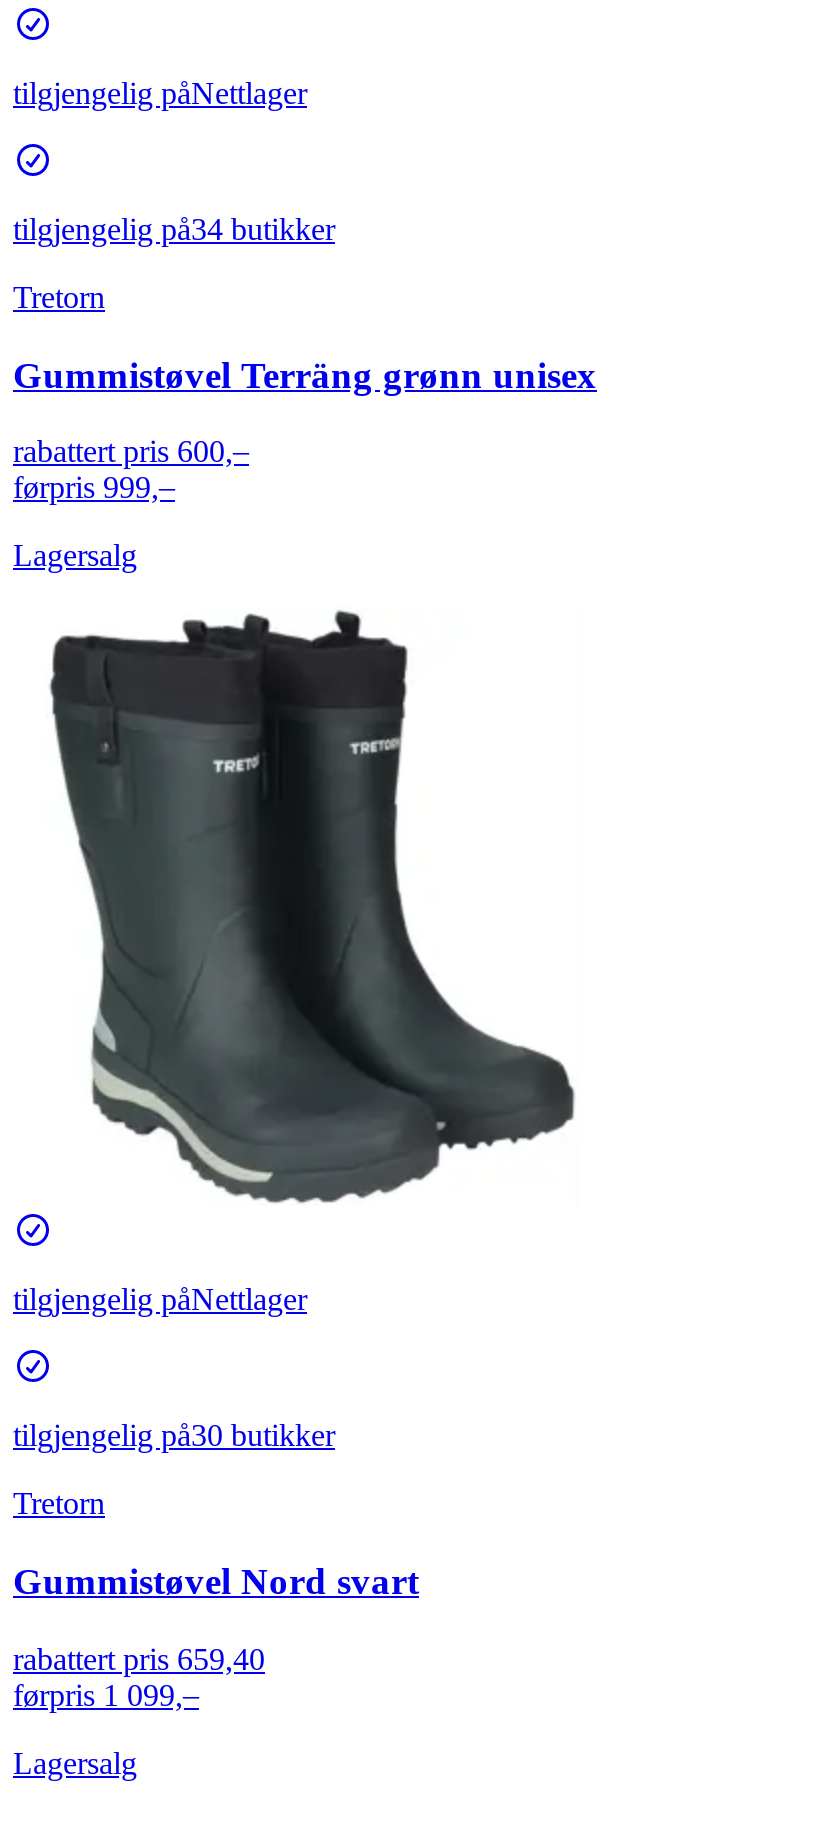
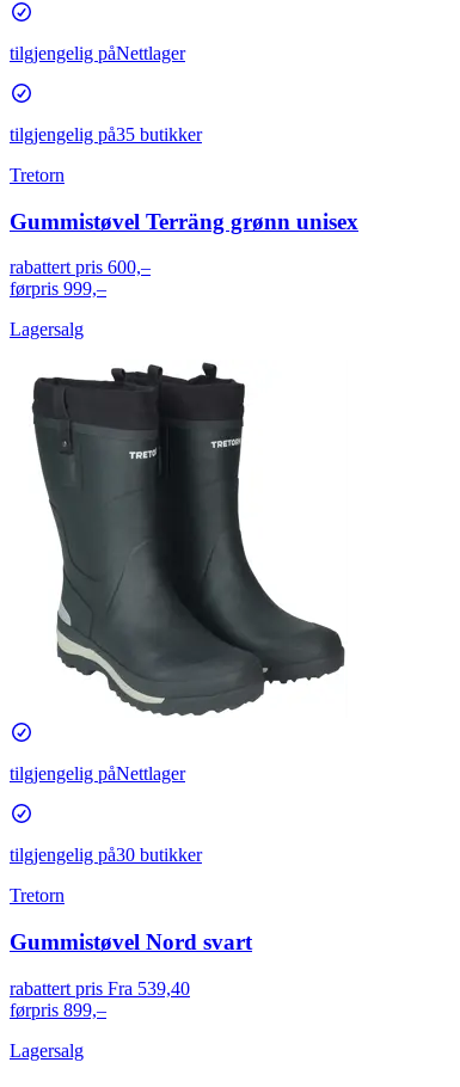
- tilgjengelig på34 butikker
+ tilgjengelig på35 butikker

- rabattert pris 659,40
- førpris 1 099,–
+ rabattert pris Fra 539,40
+ førpris 899,–
